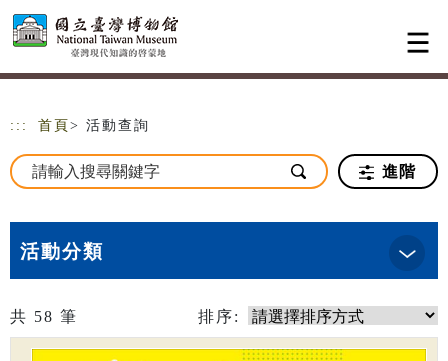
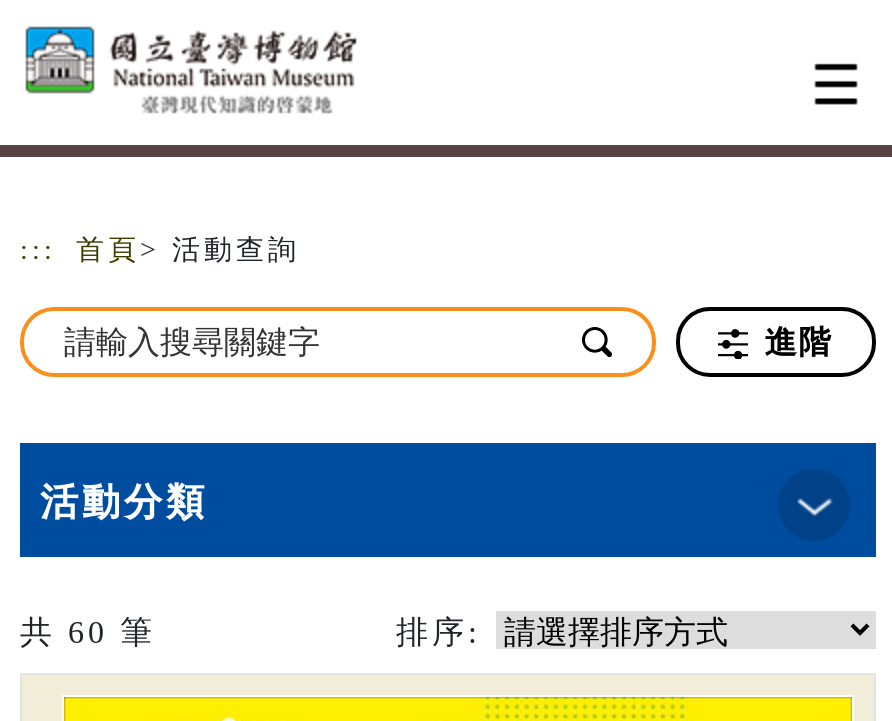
- 共58筆
+ 共60筆
